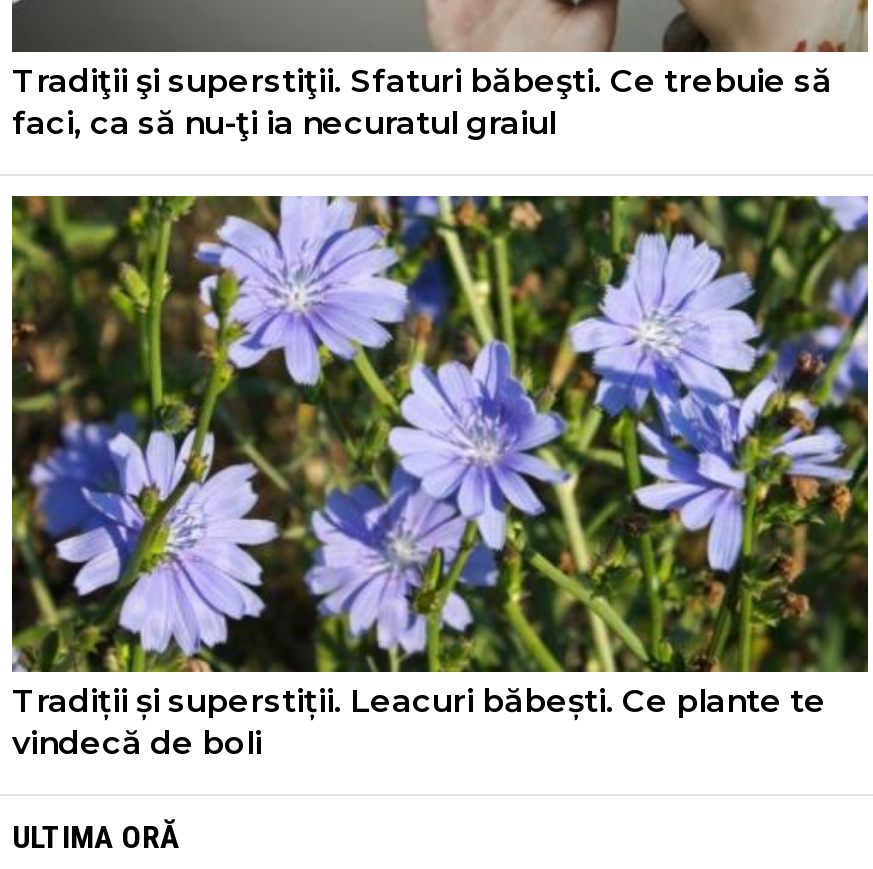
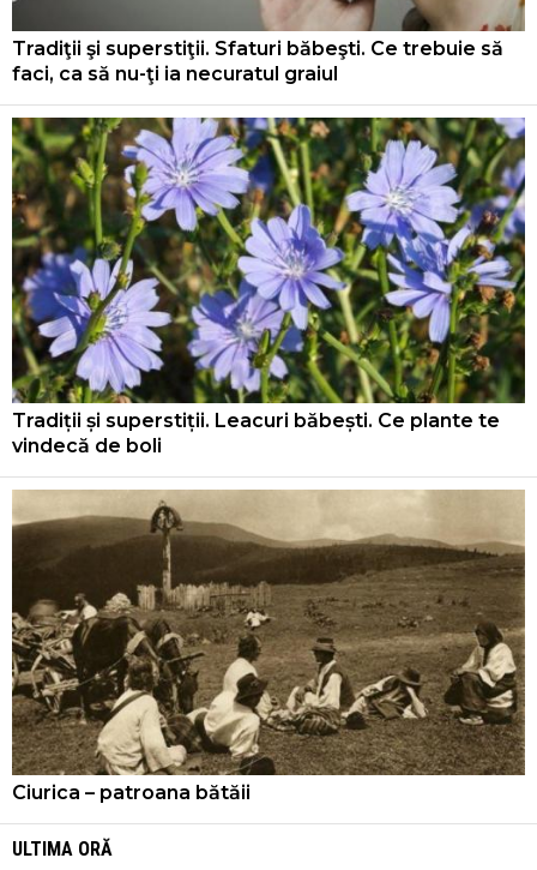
+ [image]
+ Ciurica – patroana bătăii
